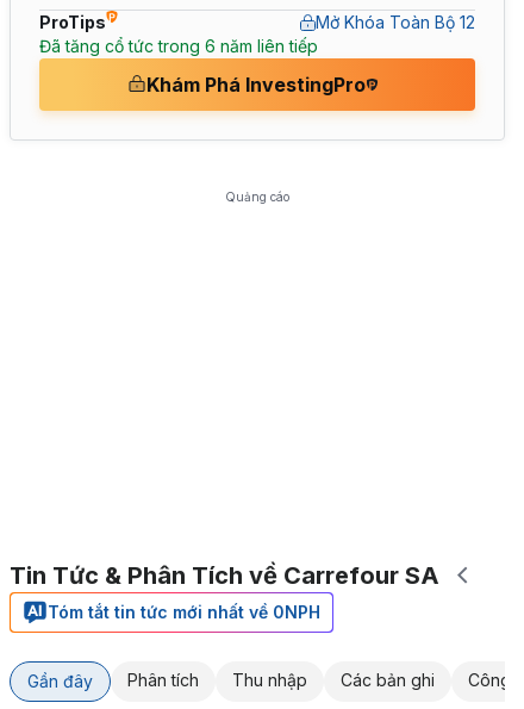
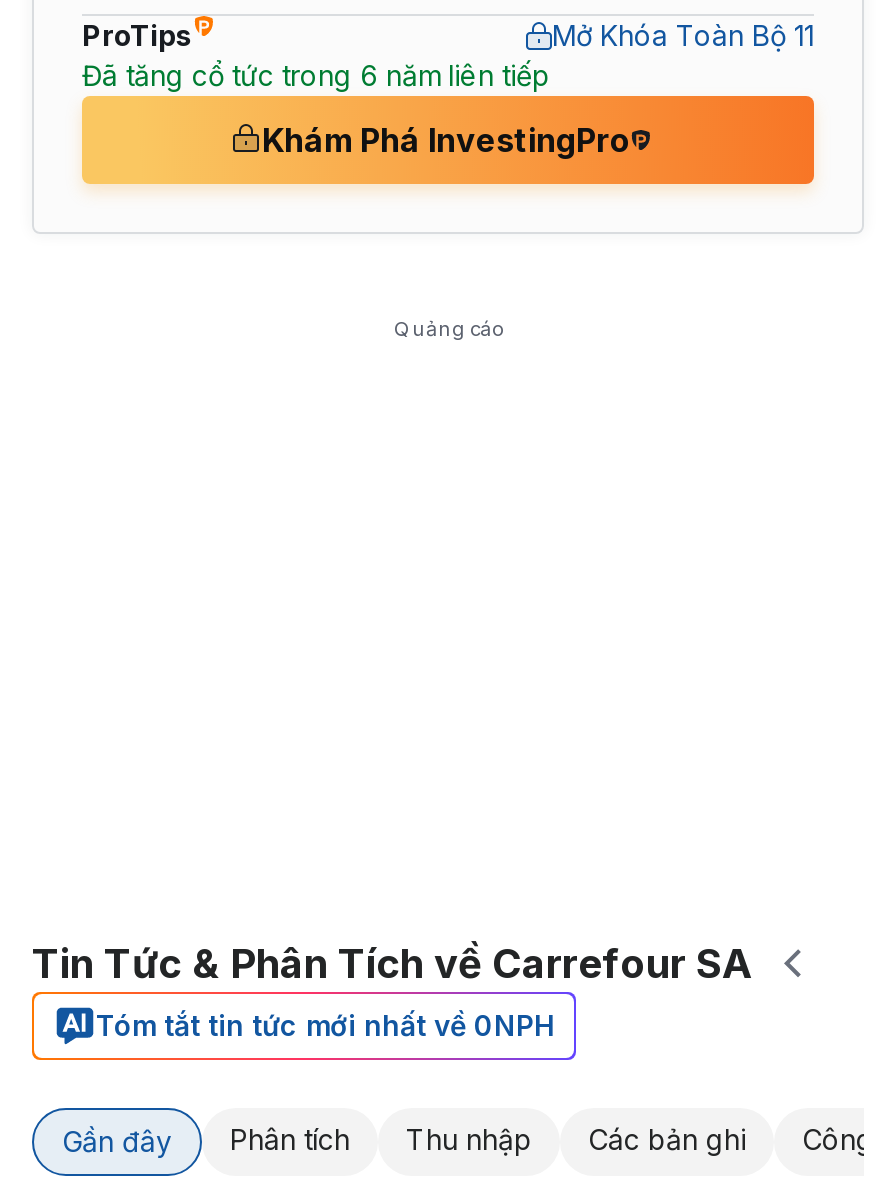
- Mở Khóa Toàn Bộ 12
+ Mở Khóa Toàn Bộ 11
